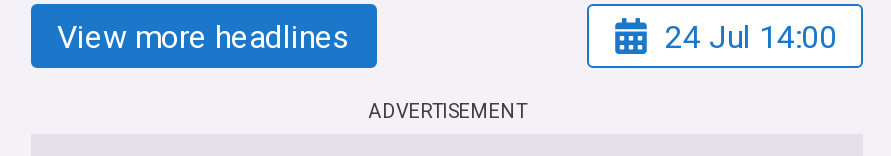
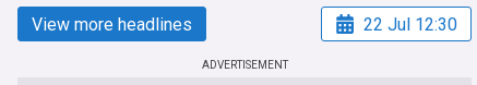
- 24 Jul 14:00
+ 22 Jul 12:30
